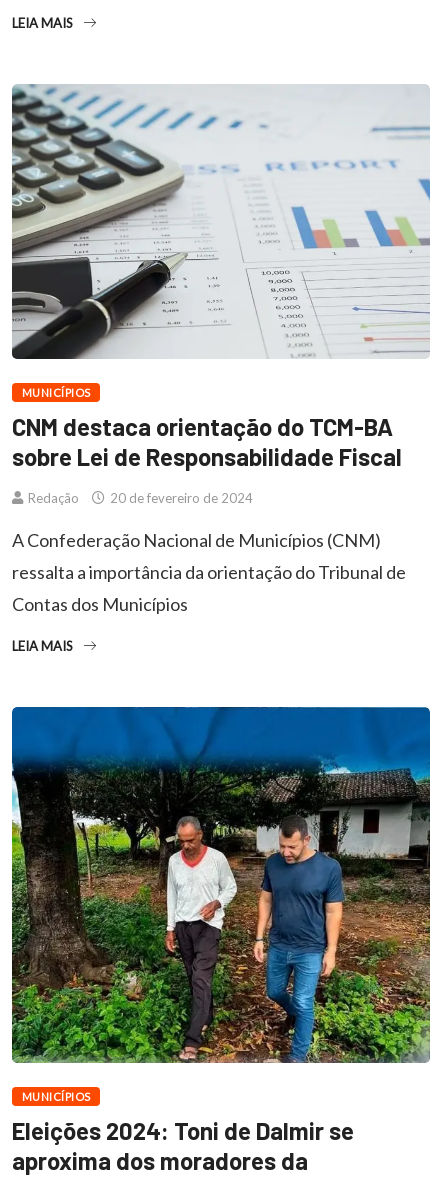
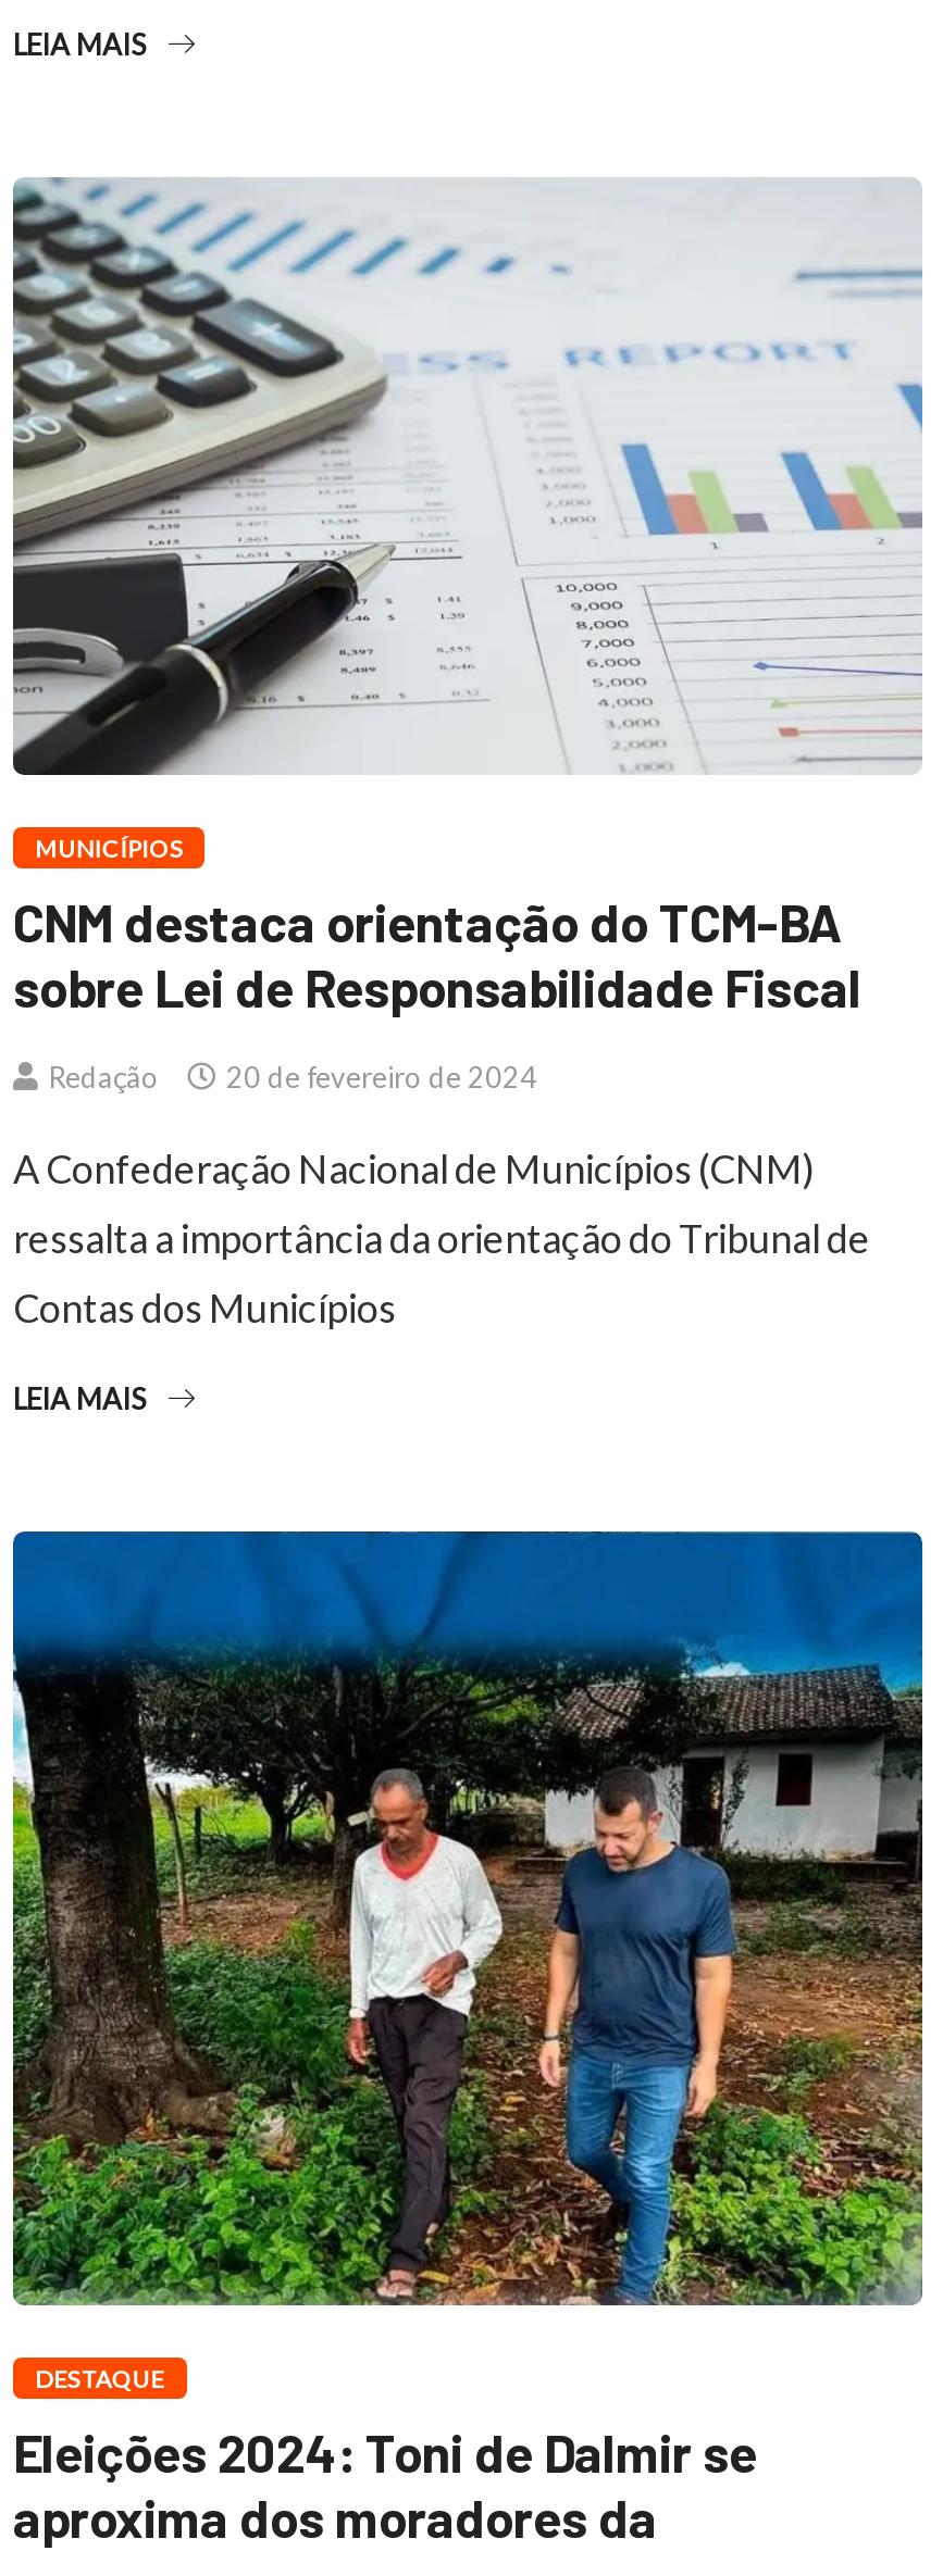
- MUNICÍPIOS
+ DESTAQUE
